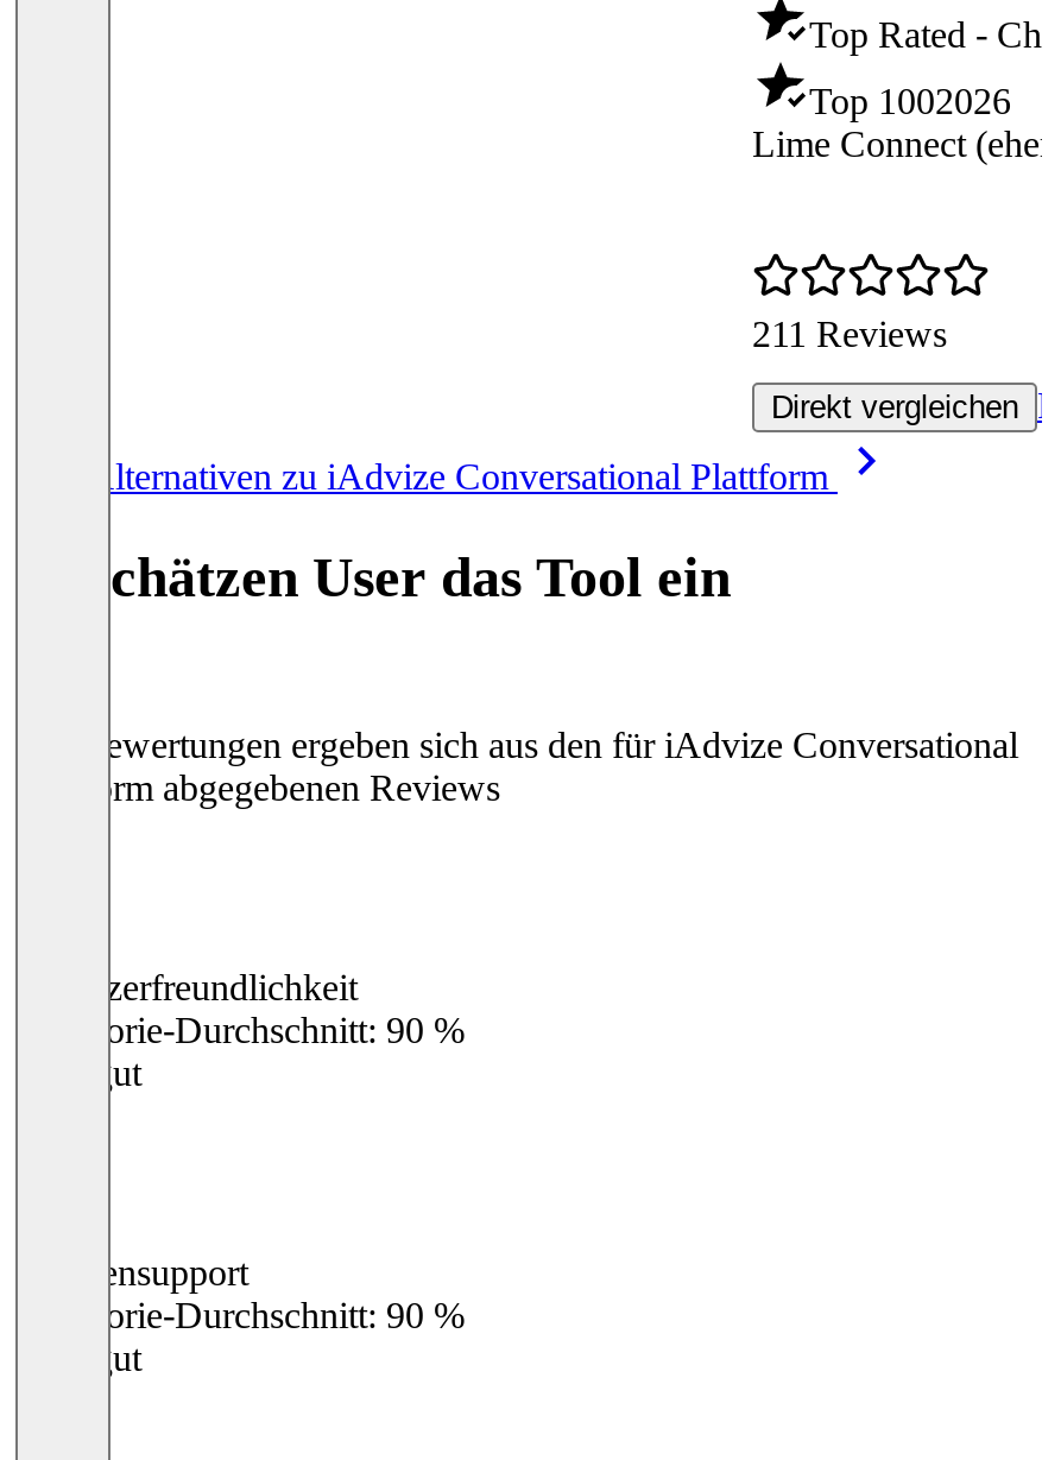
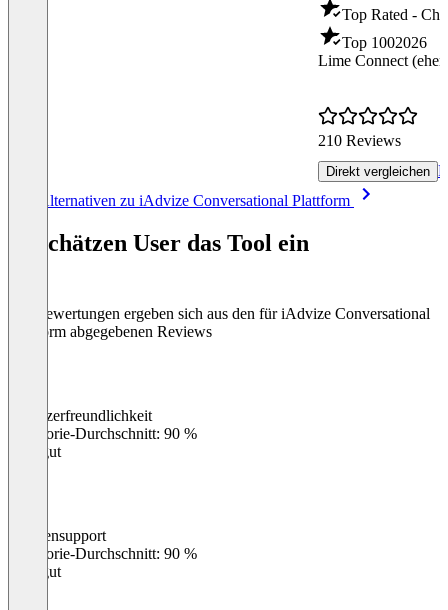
- 211 Reviews
+ 210 Reviews
